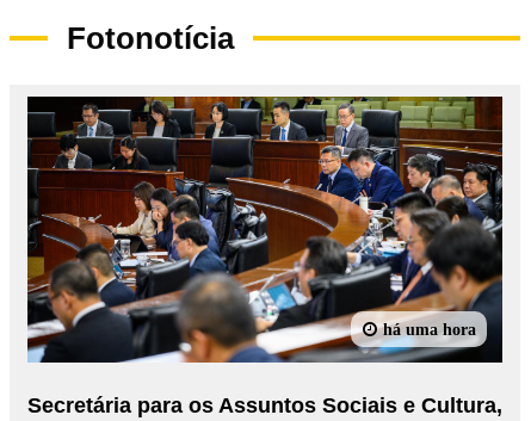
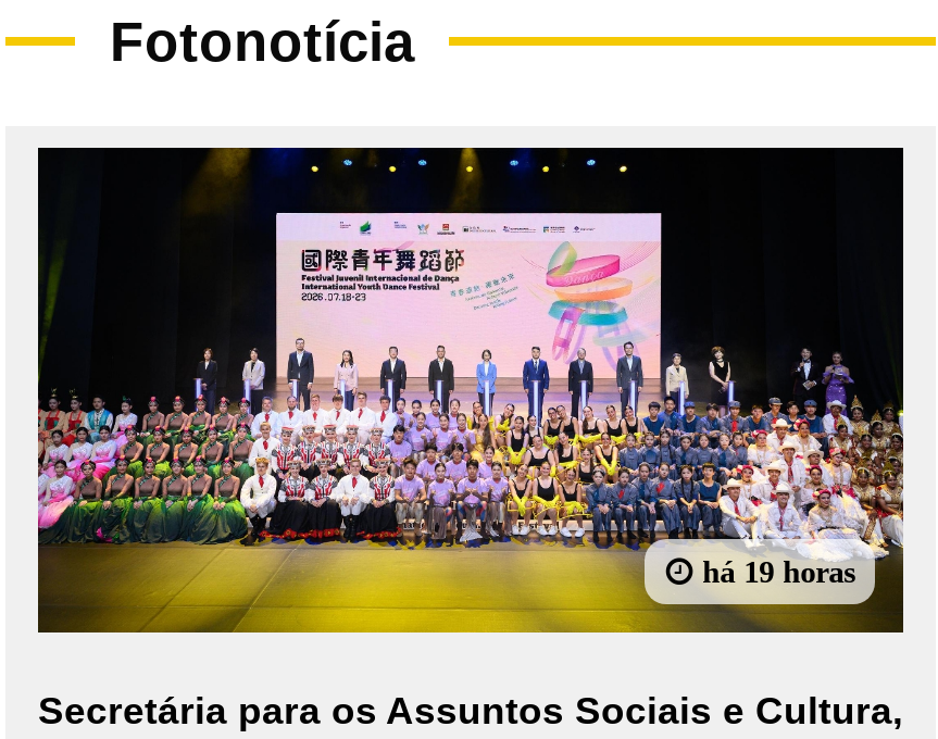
- [image]
- há uma hora
+ [image]
+ há 19 horas
